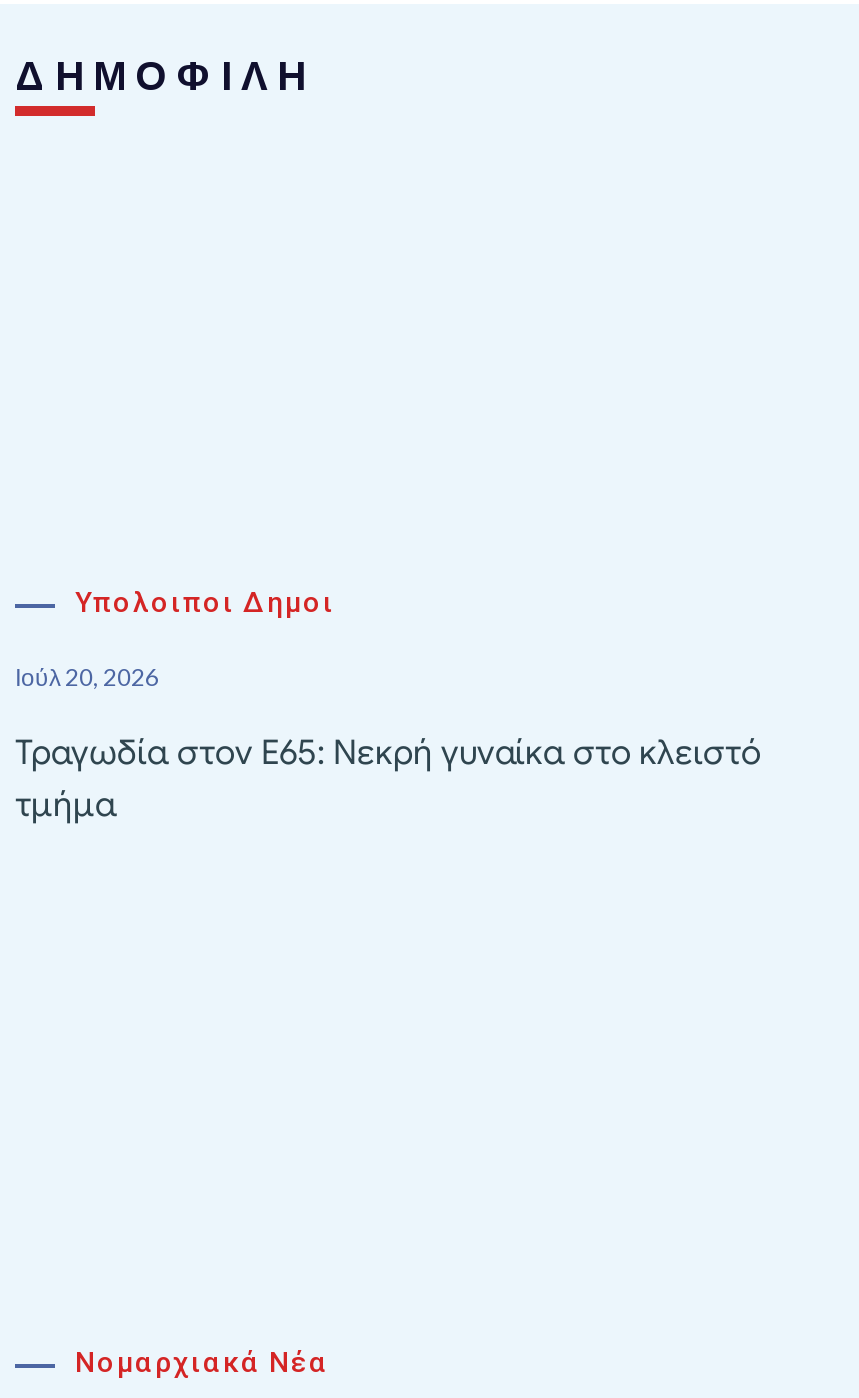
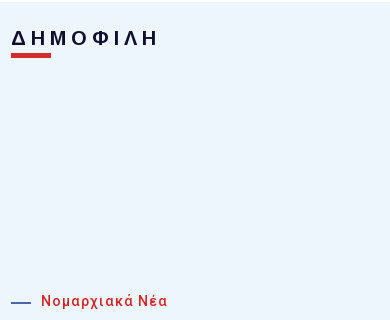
- Υπολοιποι Δημοι
- Ιούλ 20, 2026
- Τραγωδία στον Ε65: Νεκρή γυναίκα στο κλειστό
- τμήμα
